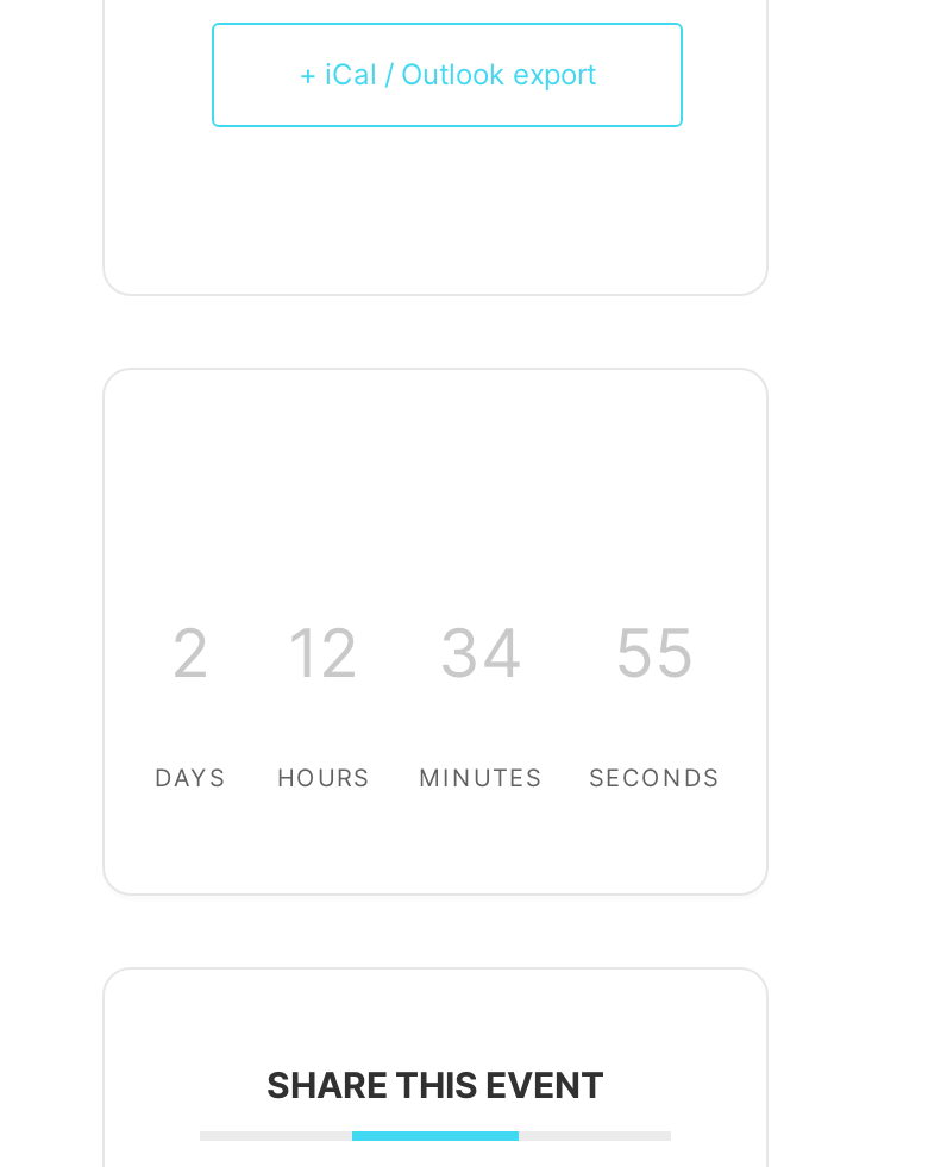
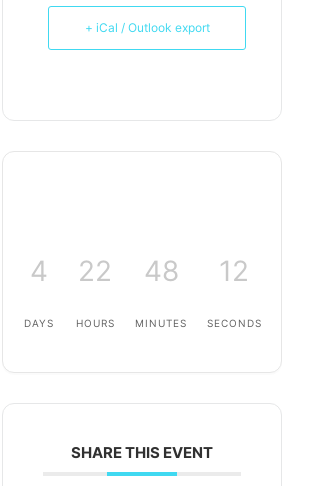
- 2
+ 4

- 12
+ 22

- 34
+ 48

- 55
+ 12
